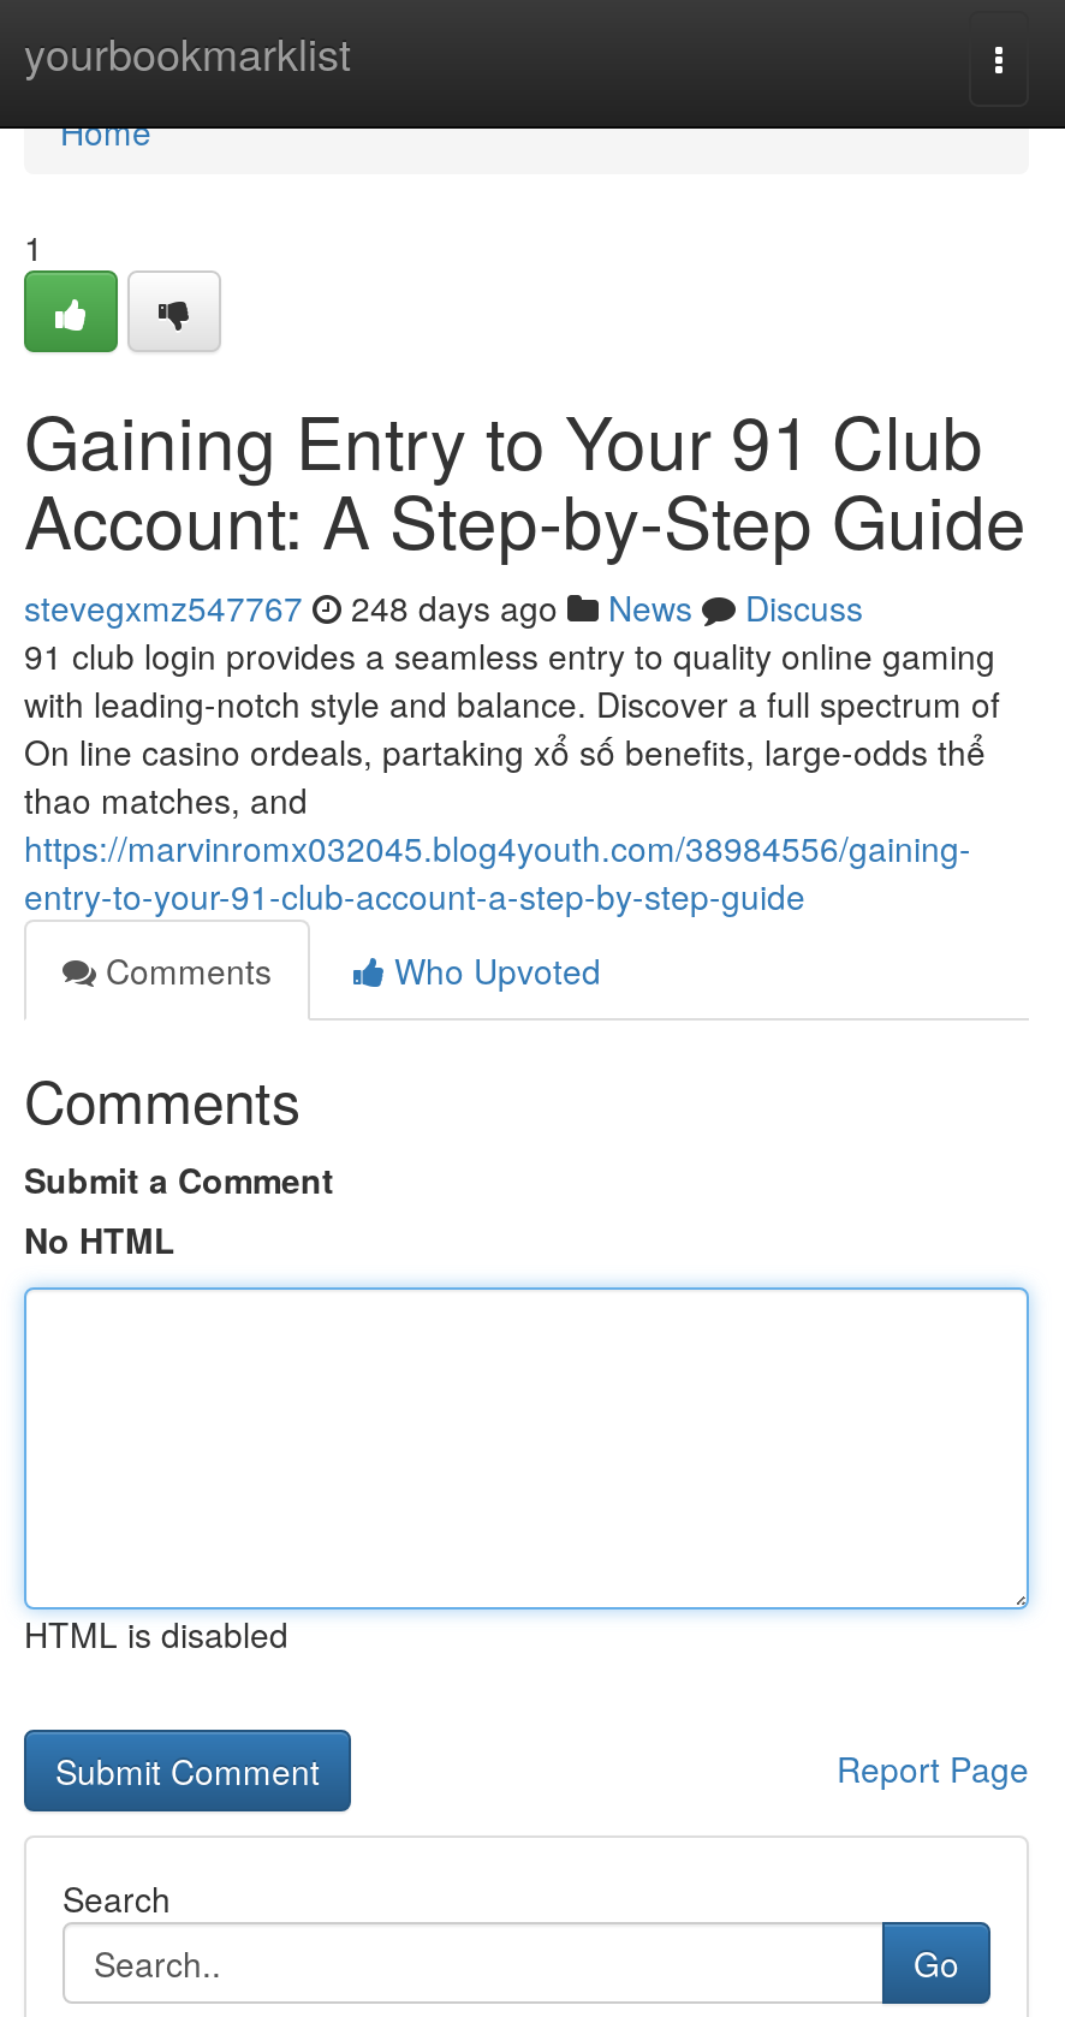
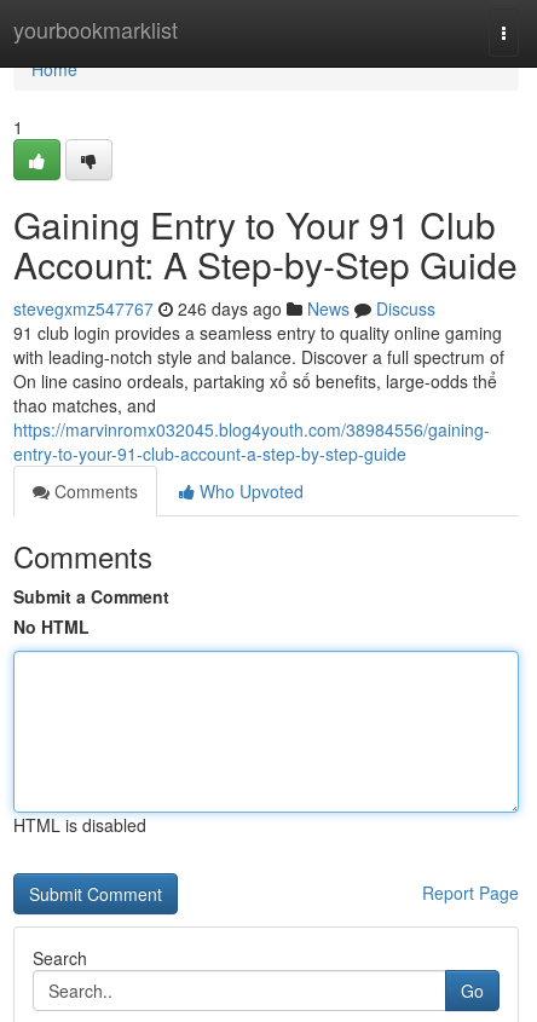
- stevegxmz547767 248 days ago News Discuss
+ stevegxmz547767 246 days ago News Discuss
